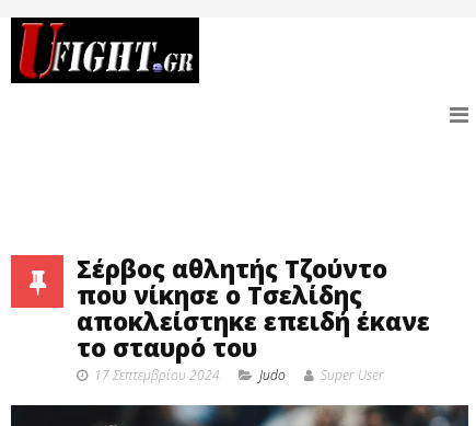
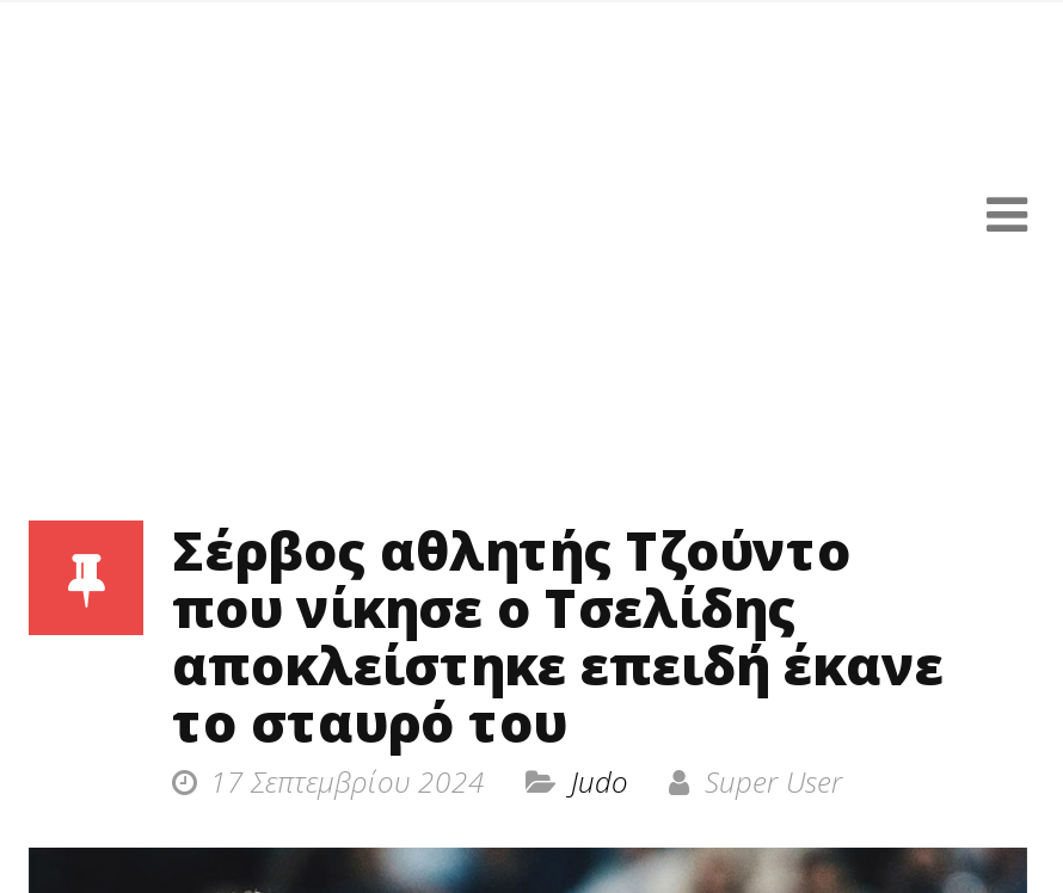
- [image]
